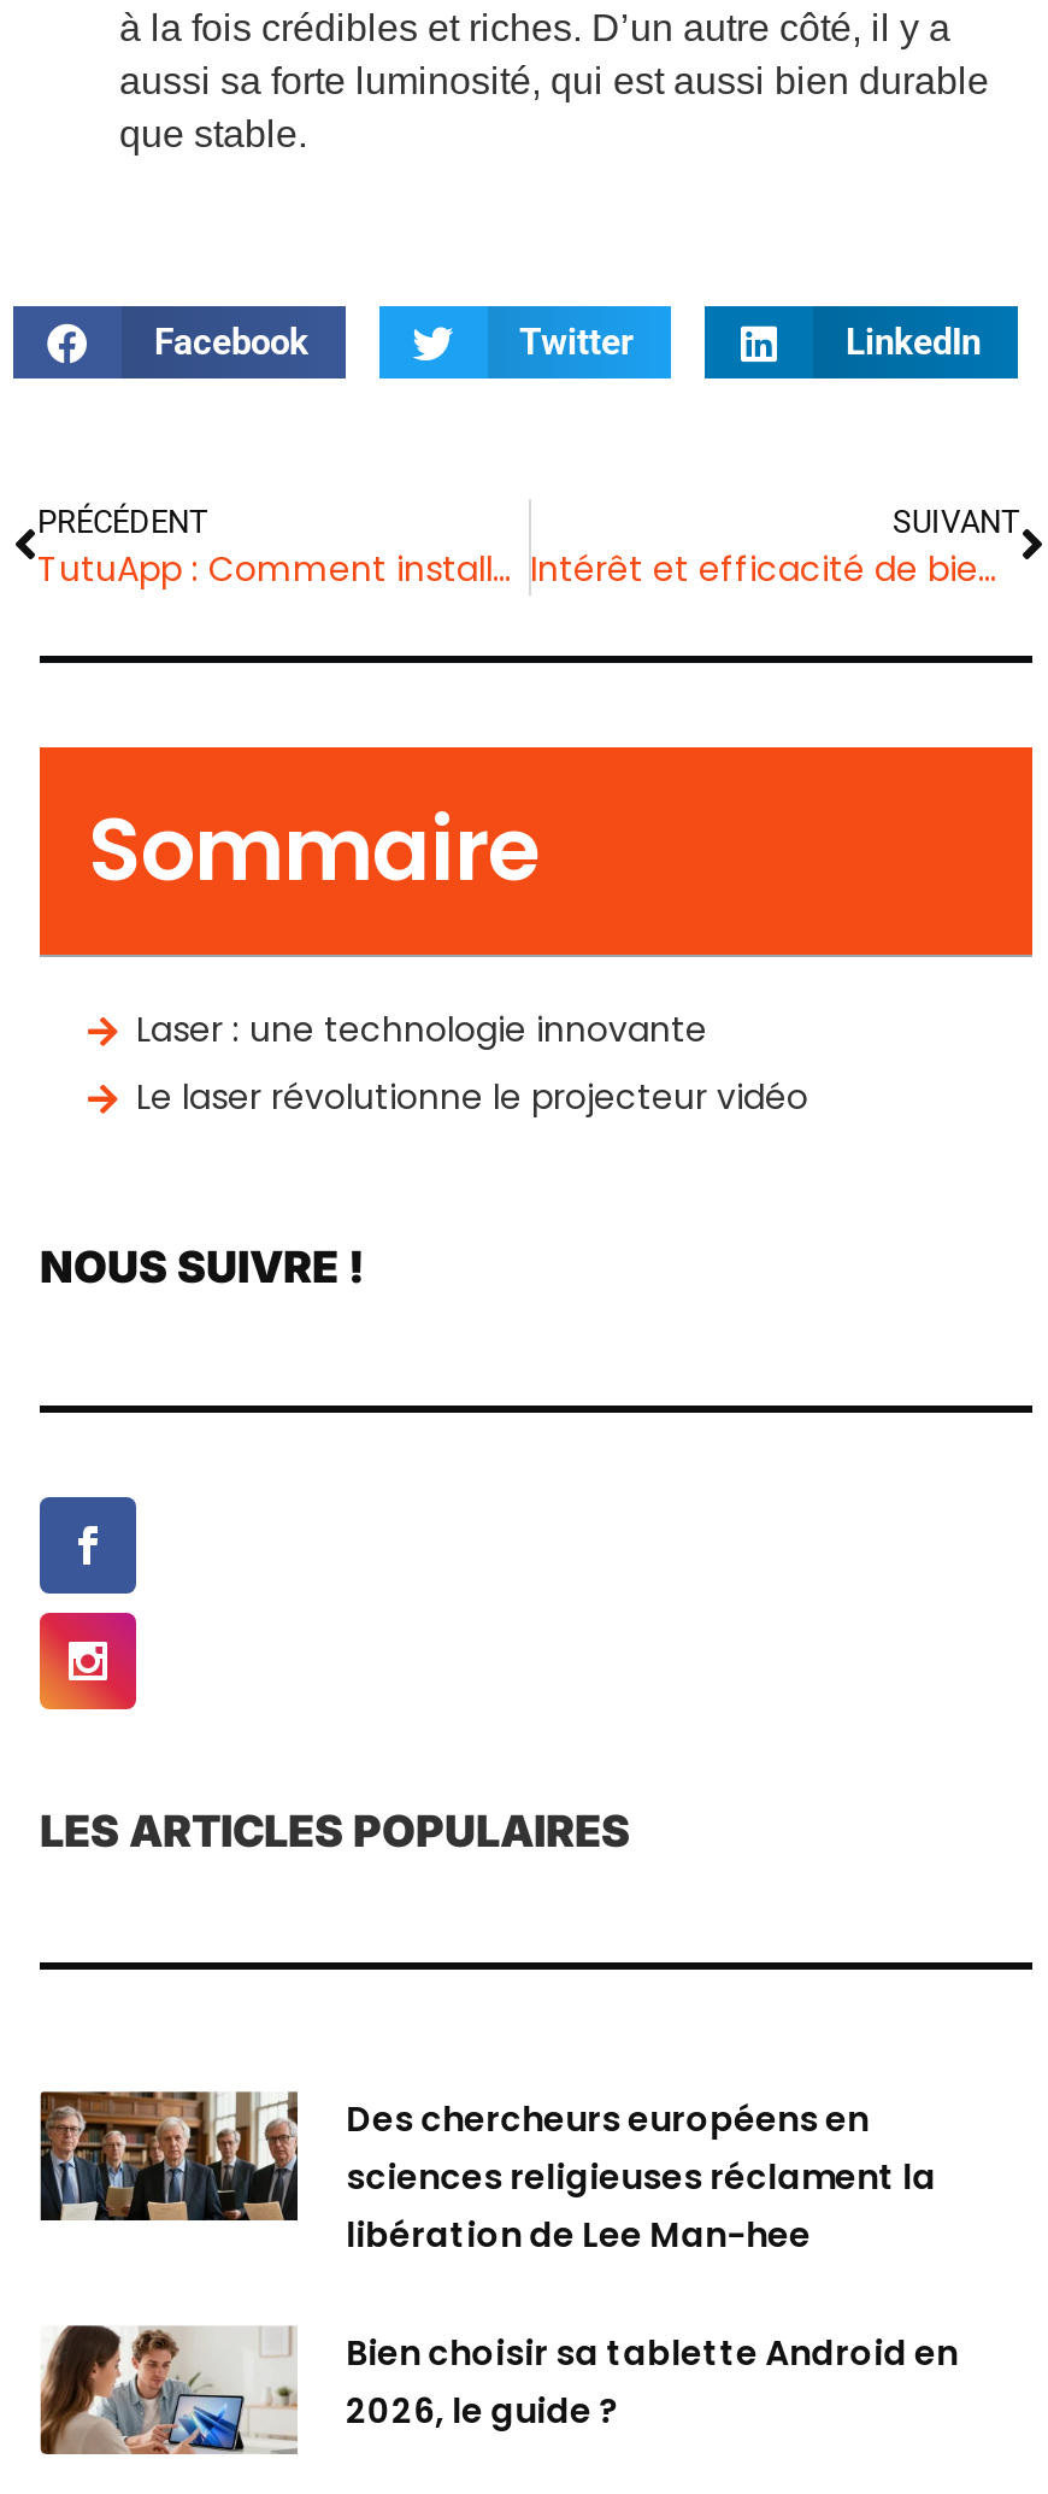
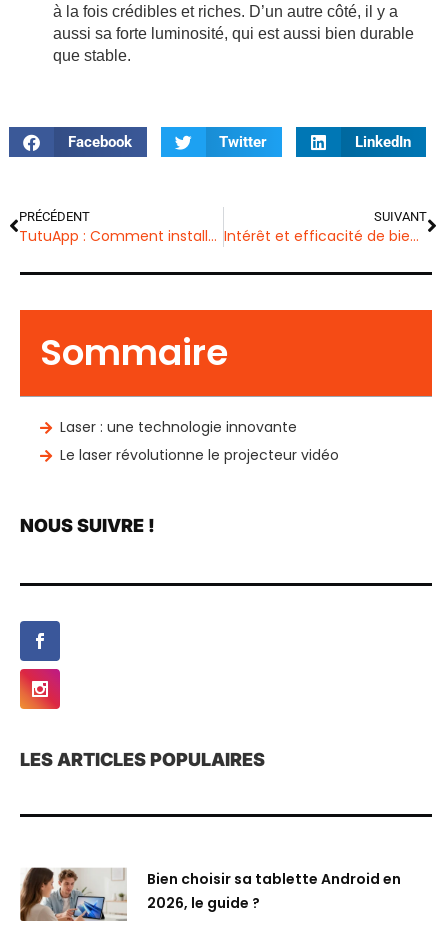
- [image]
- Des chercheurs européens en
- sciences religieuses réclament la
- libération de Lee Man-hee
